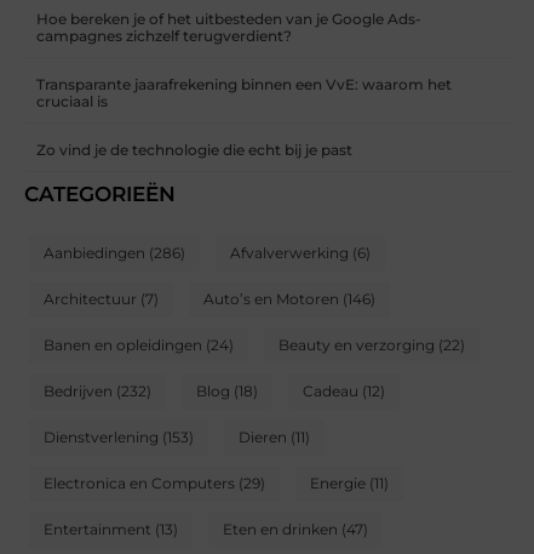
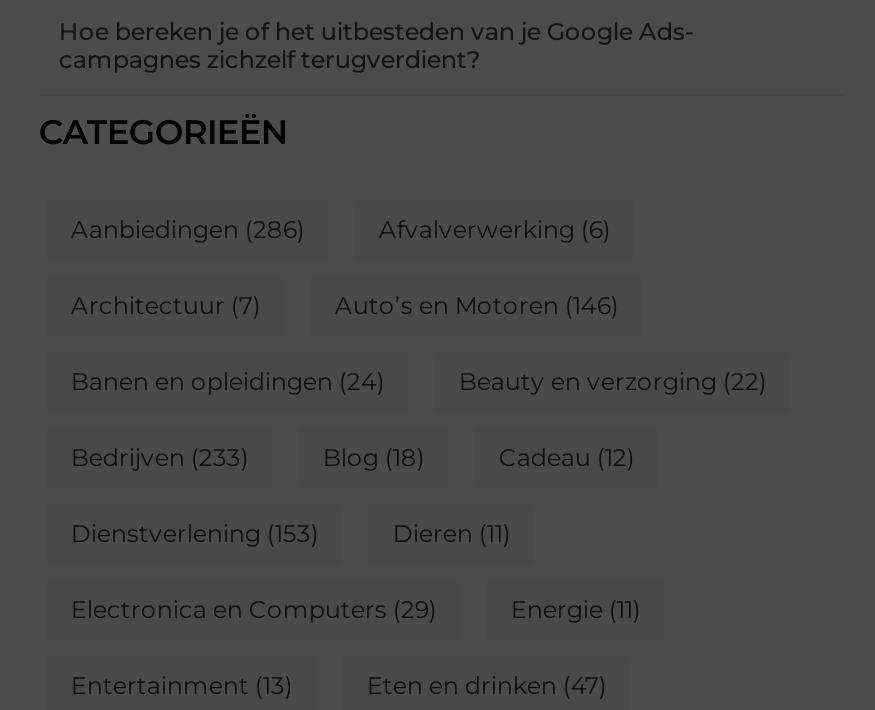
- Transparante jaarafrekening binnen een VvE: waarom het
- cruciaal is
- Zo vind je de technologie die echt bij je past

- Bedrijven (232)
+ Bedrijven (233)
